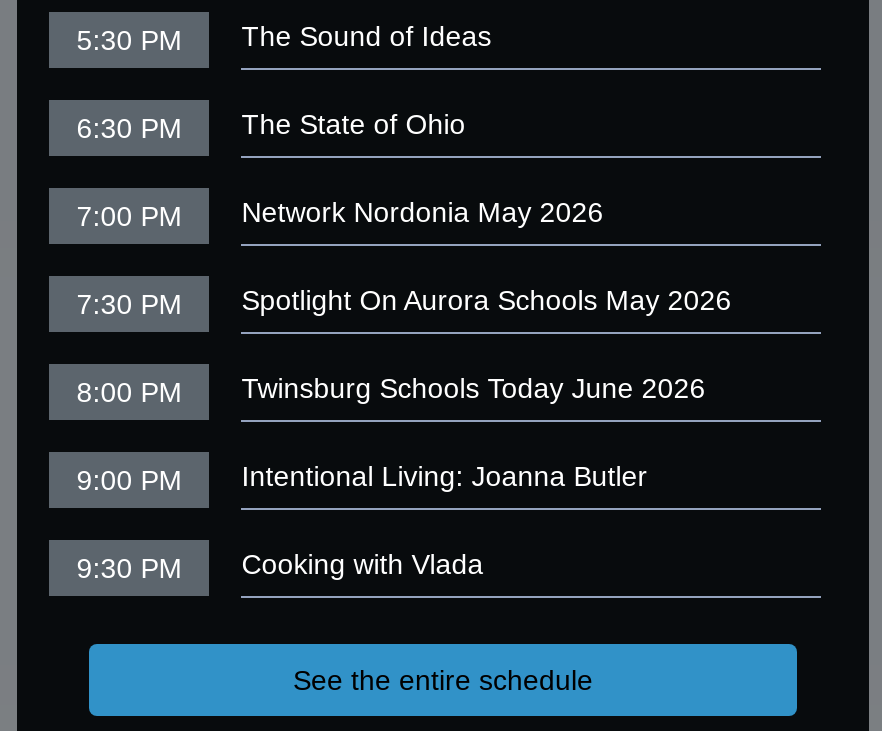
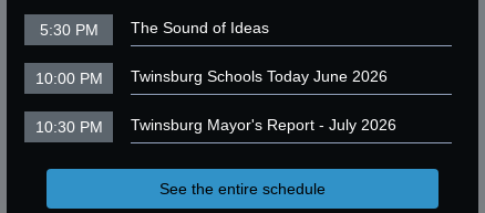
- 6:30 PM
- The State of Ohio
- 7:00 PM
- Network Nordonia May 2026
- 7:30 PM
- Spotlight On Aurora Schools May 2026
- 8:00 PM
+ 10:00 PM

- 9:00 PM
- Intentional Living: Joanna Butler
- 9:30 PM
- Cooking with Vlada
+ 10:30 PM
+ Twinsburg Mayor's Report - July 2026
